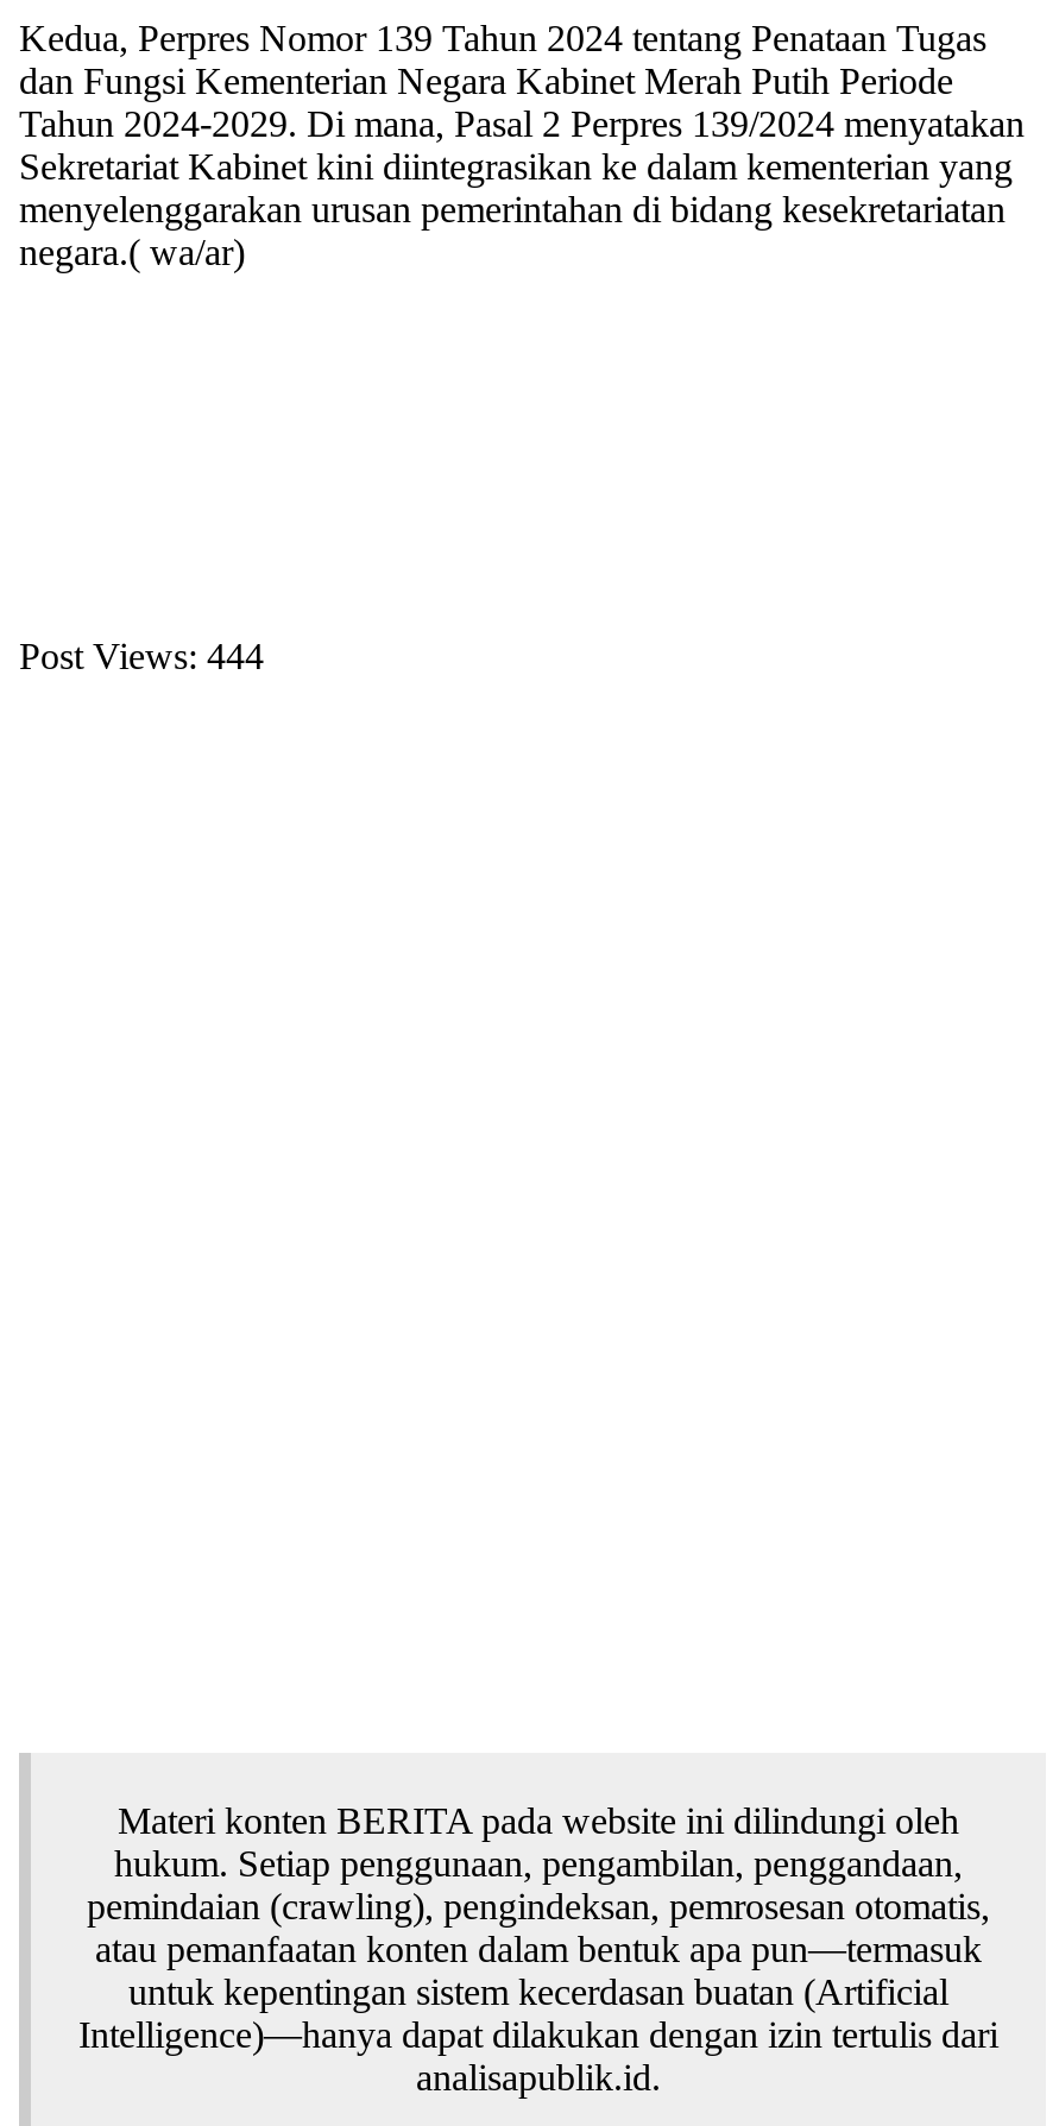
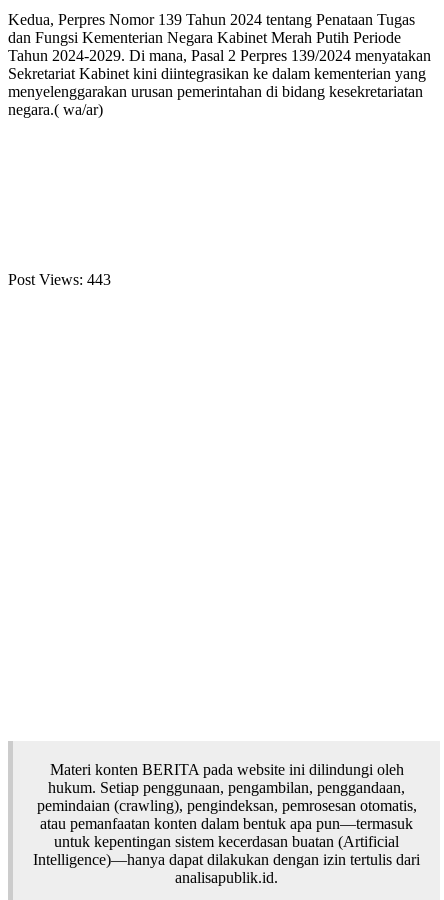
- Post Views: 444
+ Post Views: 443
